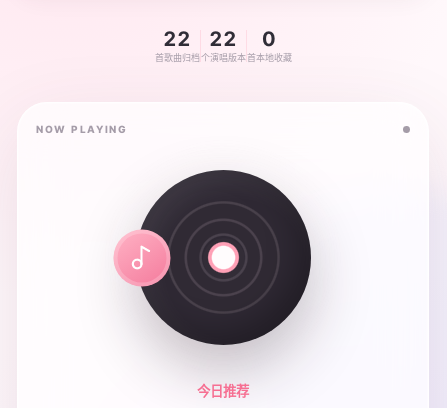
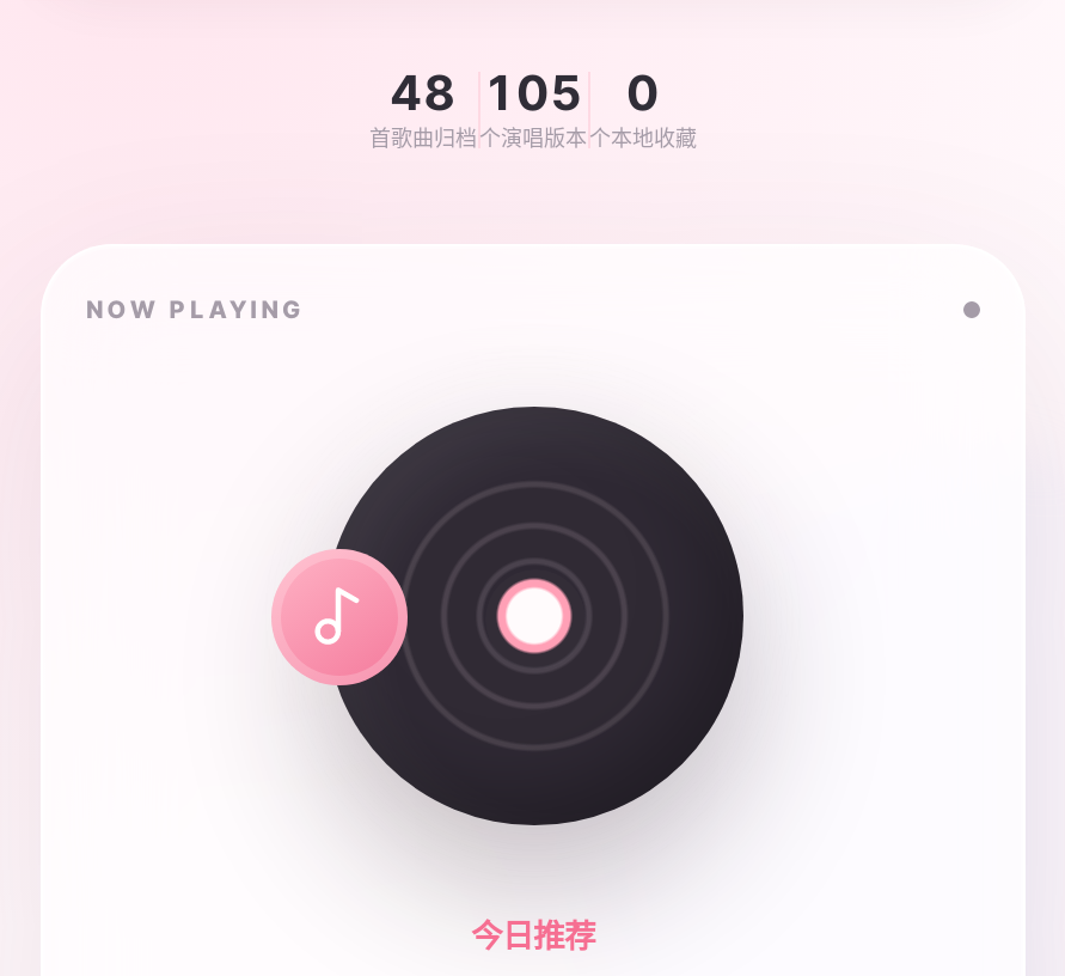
- 22
+ 48

- 22
+ 105

- 首本地收藏
+ 个本地收藏
